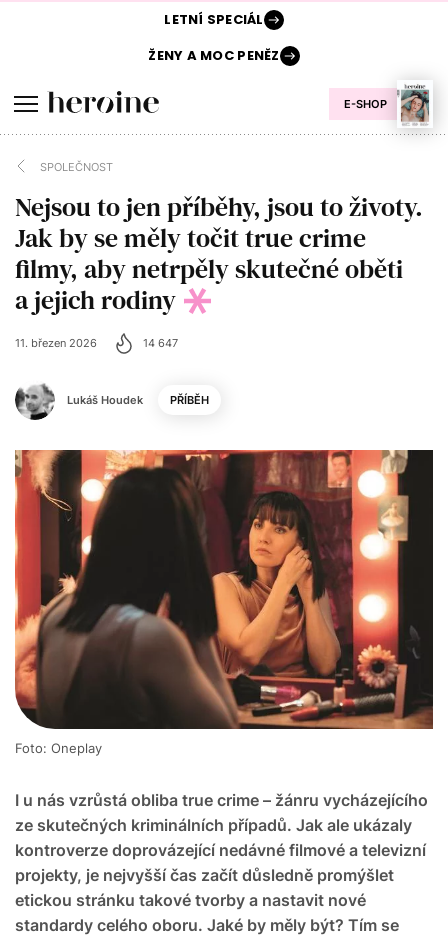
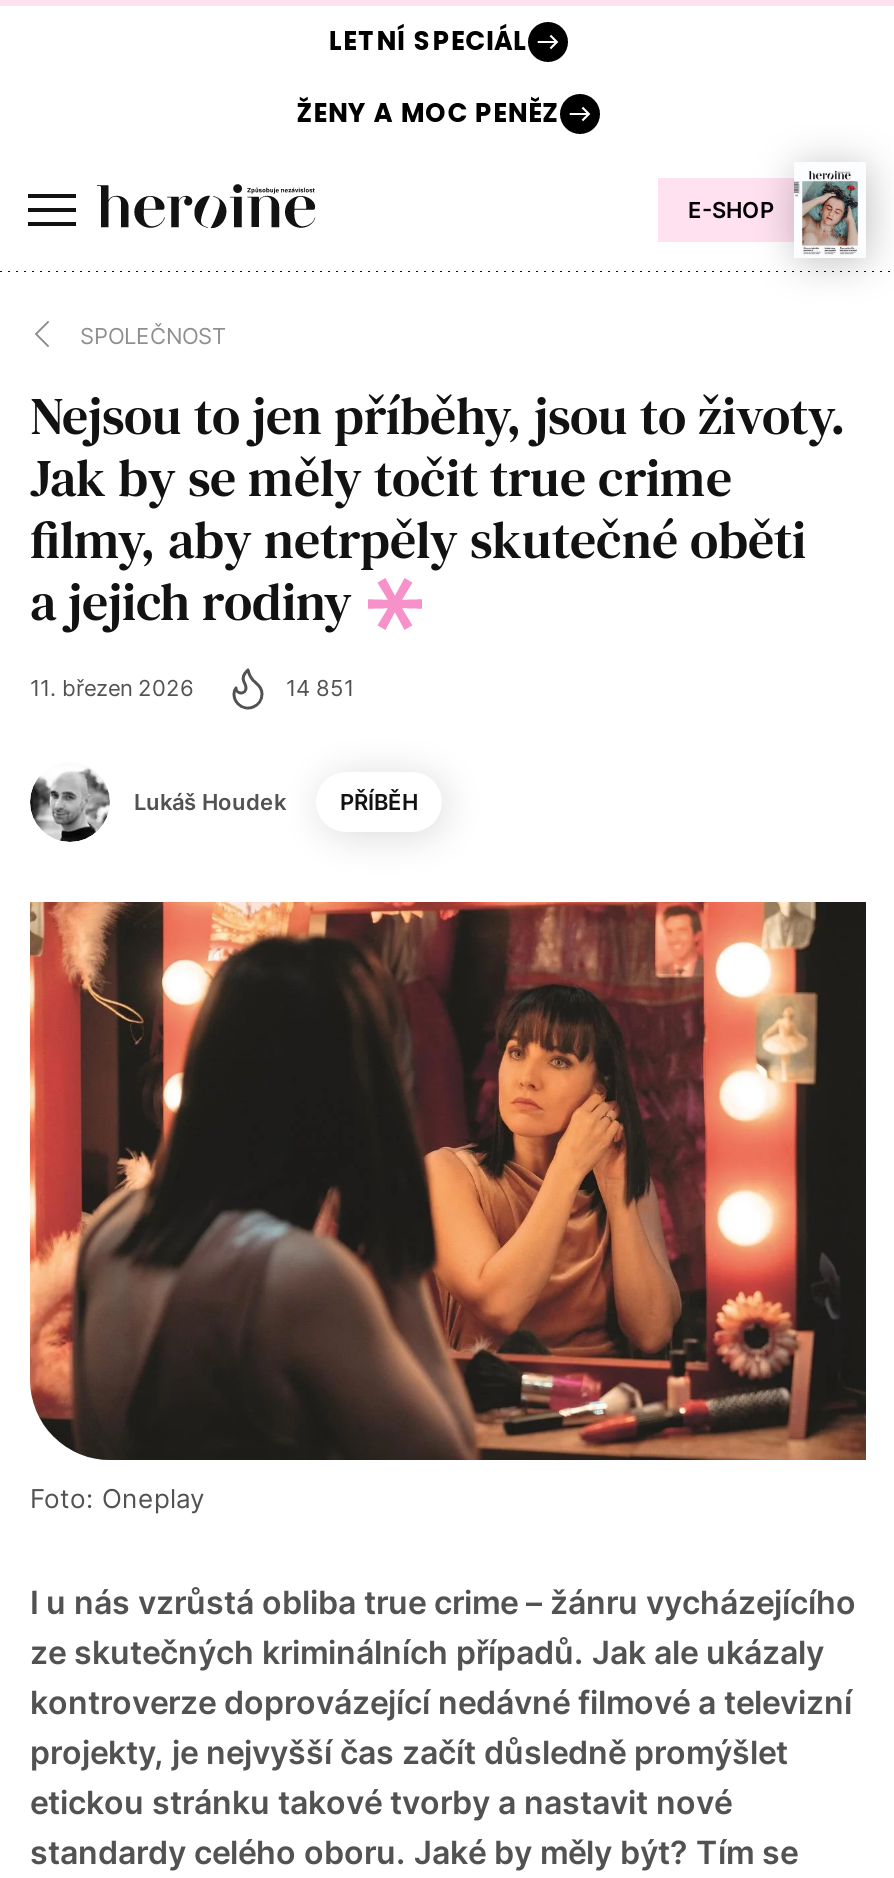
- 14 647
+ 14 851
